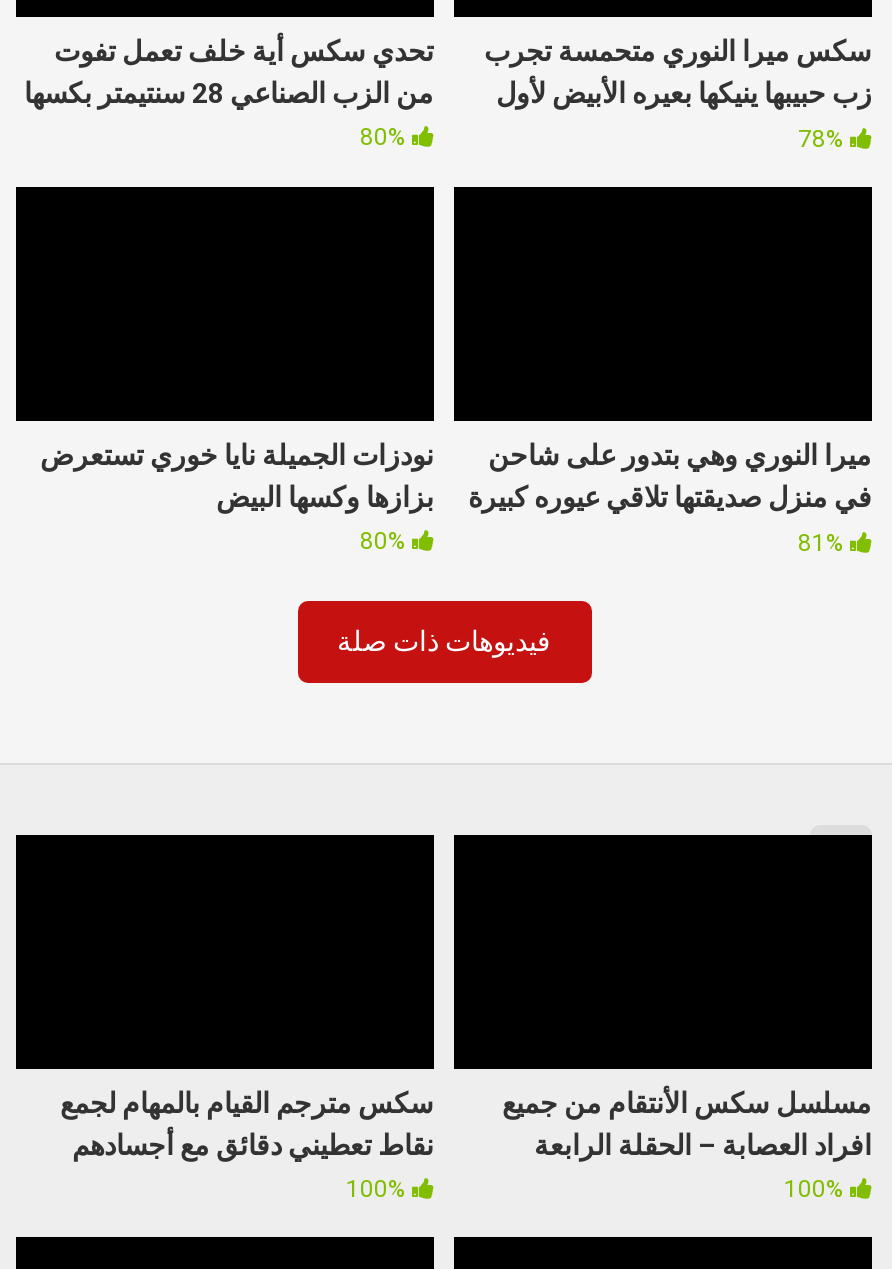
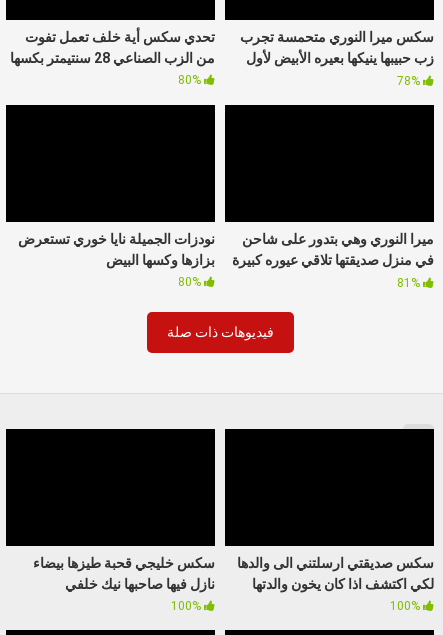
- سكس مترجم القيام بالمهام لجمع
- نقاط تعطيني دقائق مع أجسادهم
+ سكس خليجي قحبة طيزها بيضاء
+ نازل فيها صاحبها نيك خلفي

- مسلسل سكس الأنتقام من جميع
- افراد العصابة – الحقلة الرابعة
+ سكس صديقتي ارسلتني الى والدها
+ لكي اكتشف اذا كان يخون والدتها
